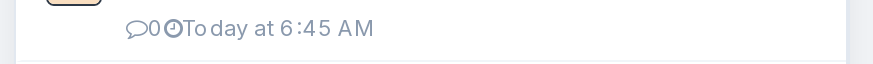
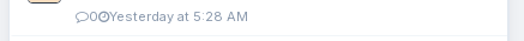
- Today at 6:45 AM
+ Yesterday at 5:28 AM
